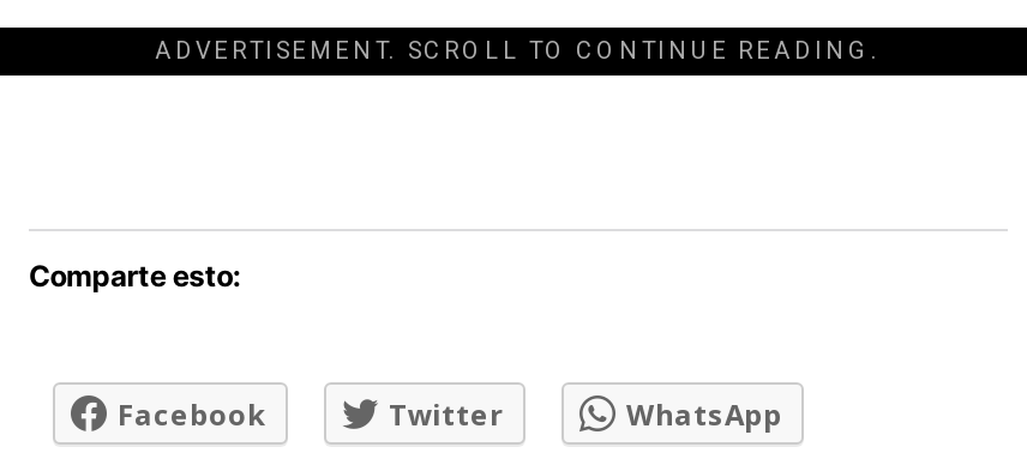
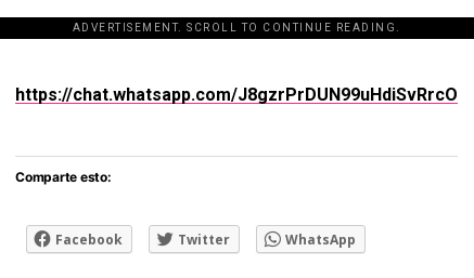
+ https://chat.whatsapp.com/J8gzrPrDUN99uHdiSvRrcO
